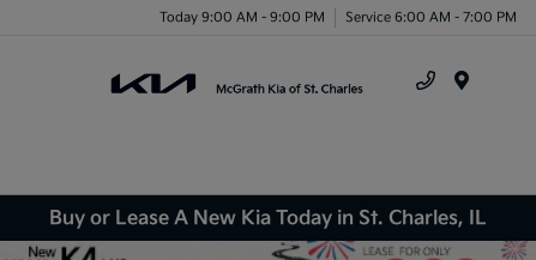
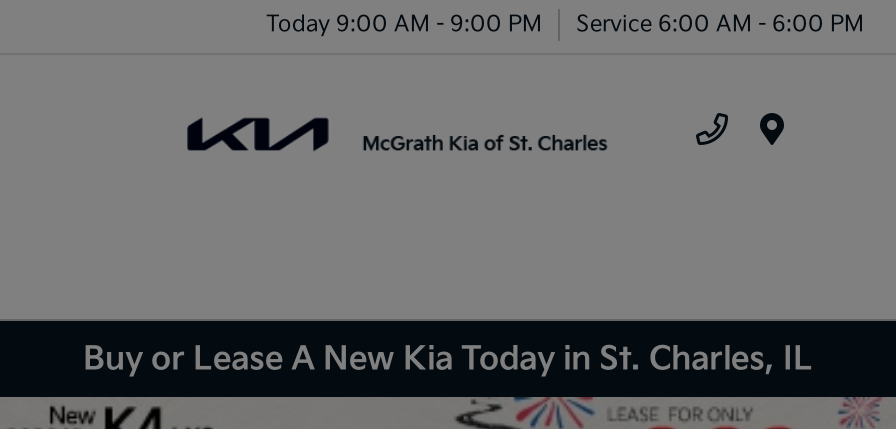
- Today 9:00 AM - 9:00 PM Service 6:00 AM - 7:00 PM
+ Today 9:00 AM - 9:00 PM Service 6:00 AM - 6:00 PM
